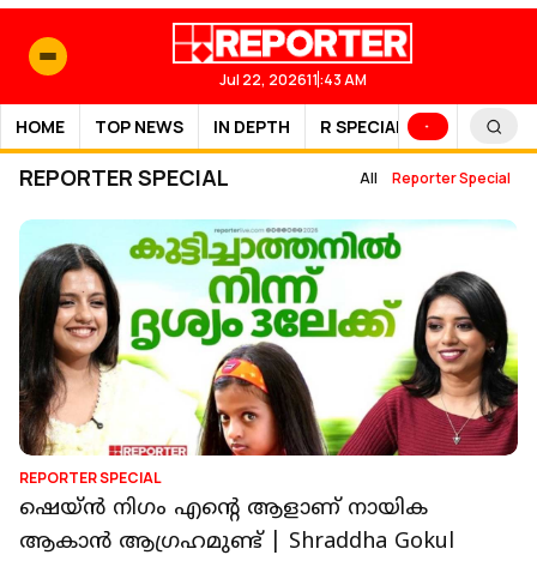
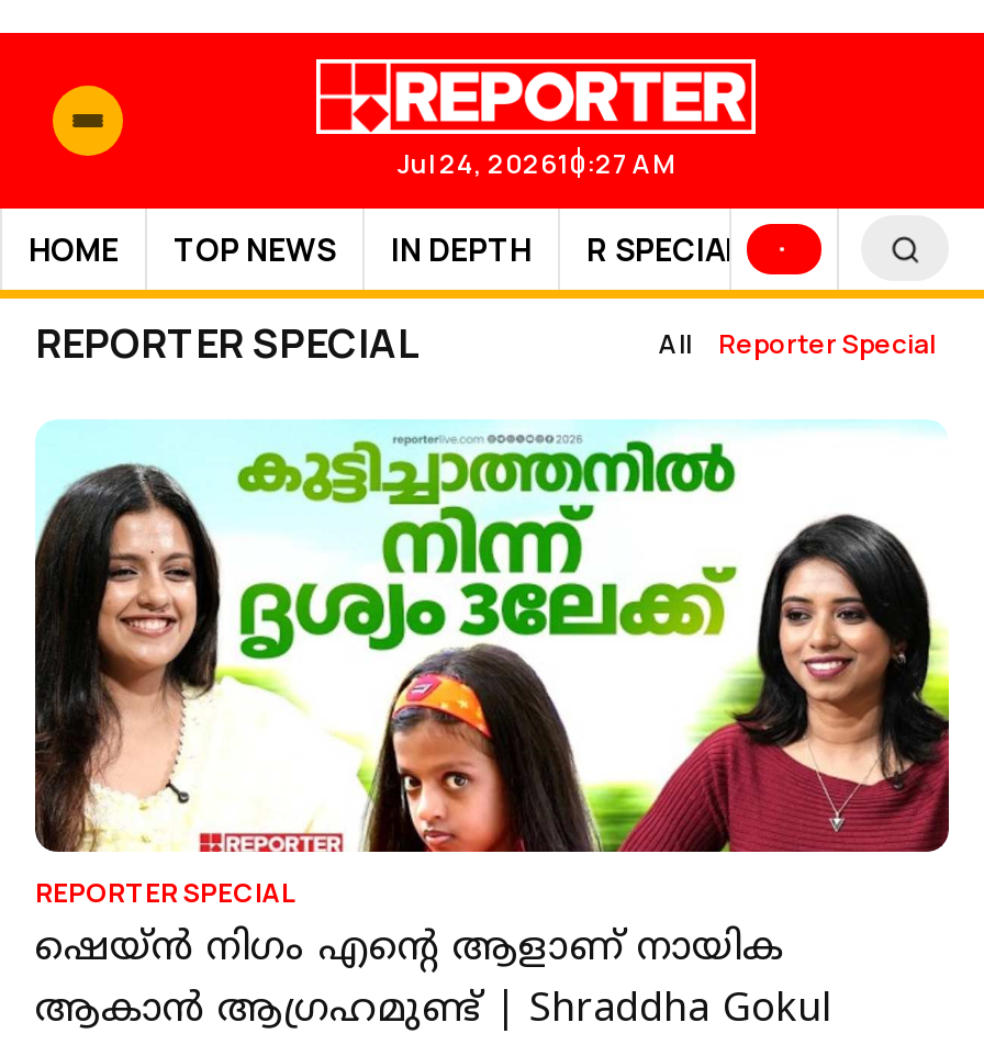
- Jul 22, 202611:43 AM
+ Jul 24, 202610:27 AM
